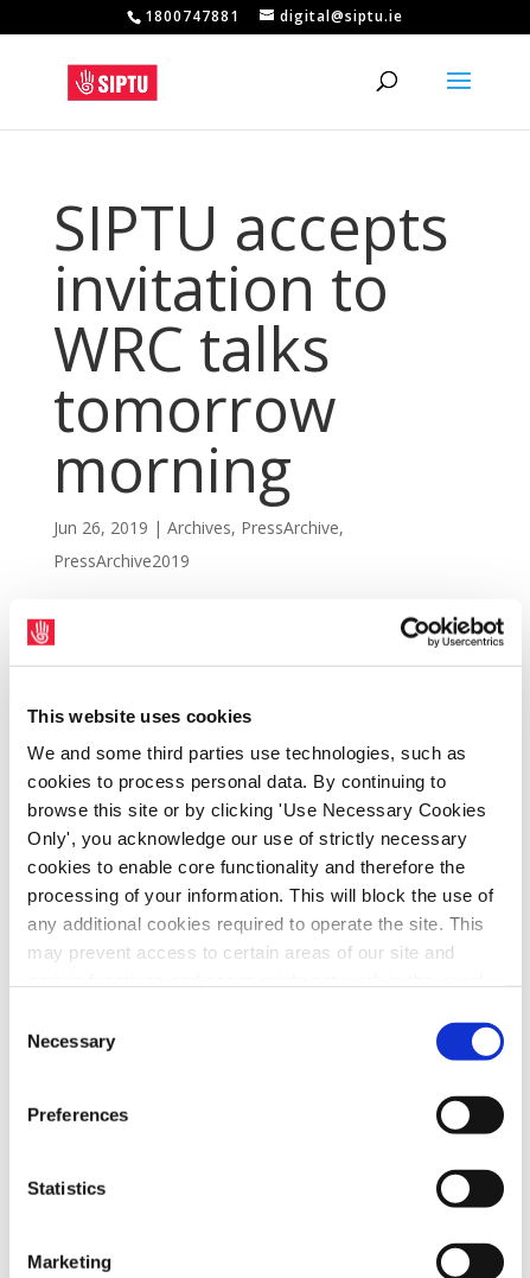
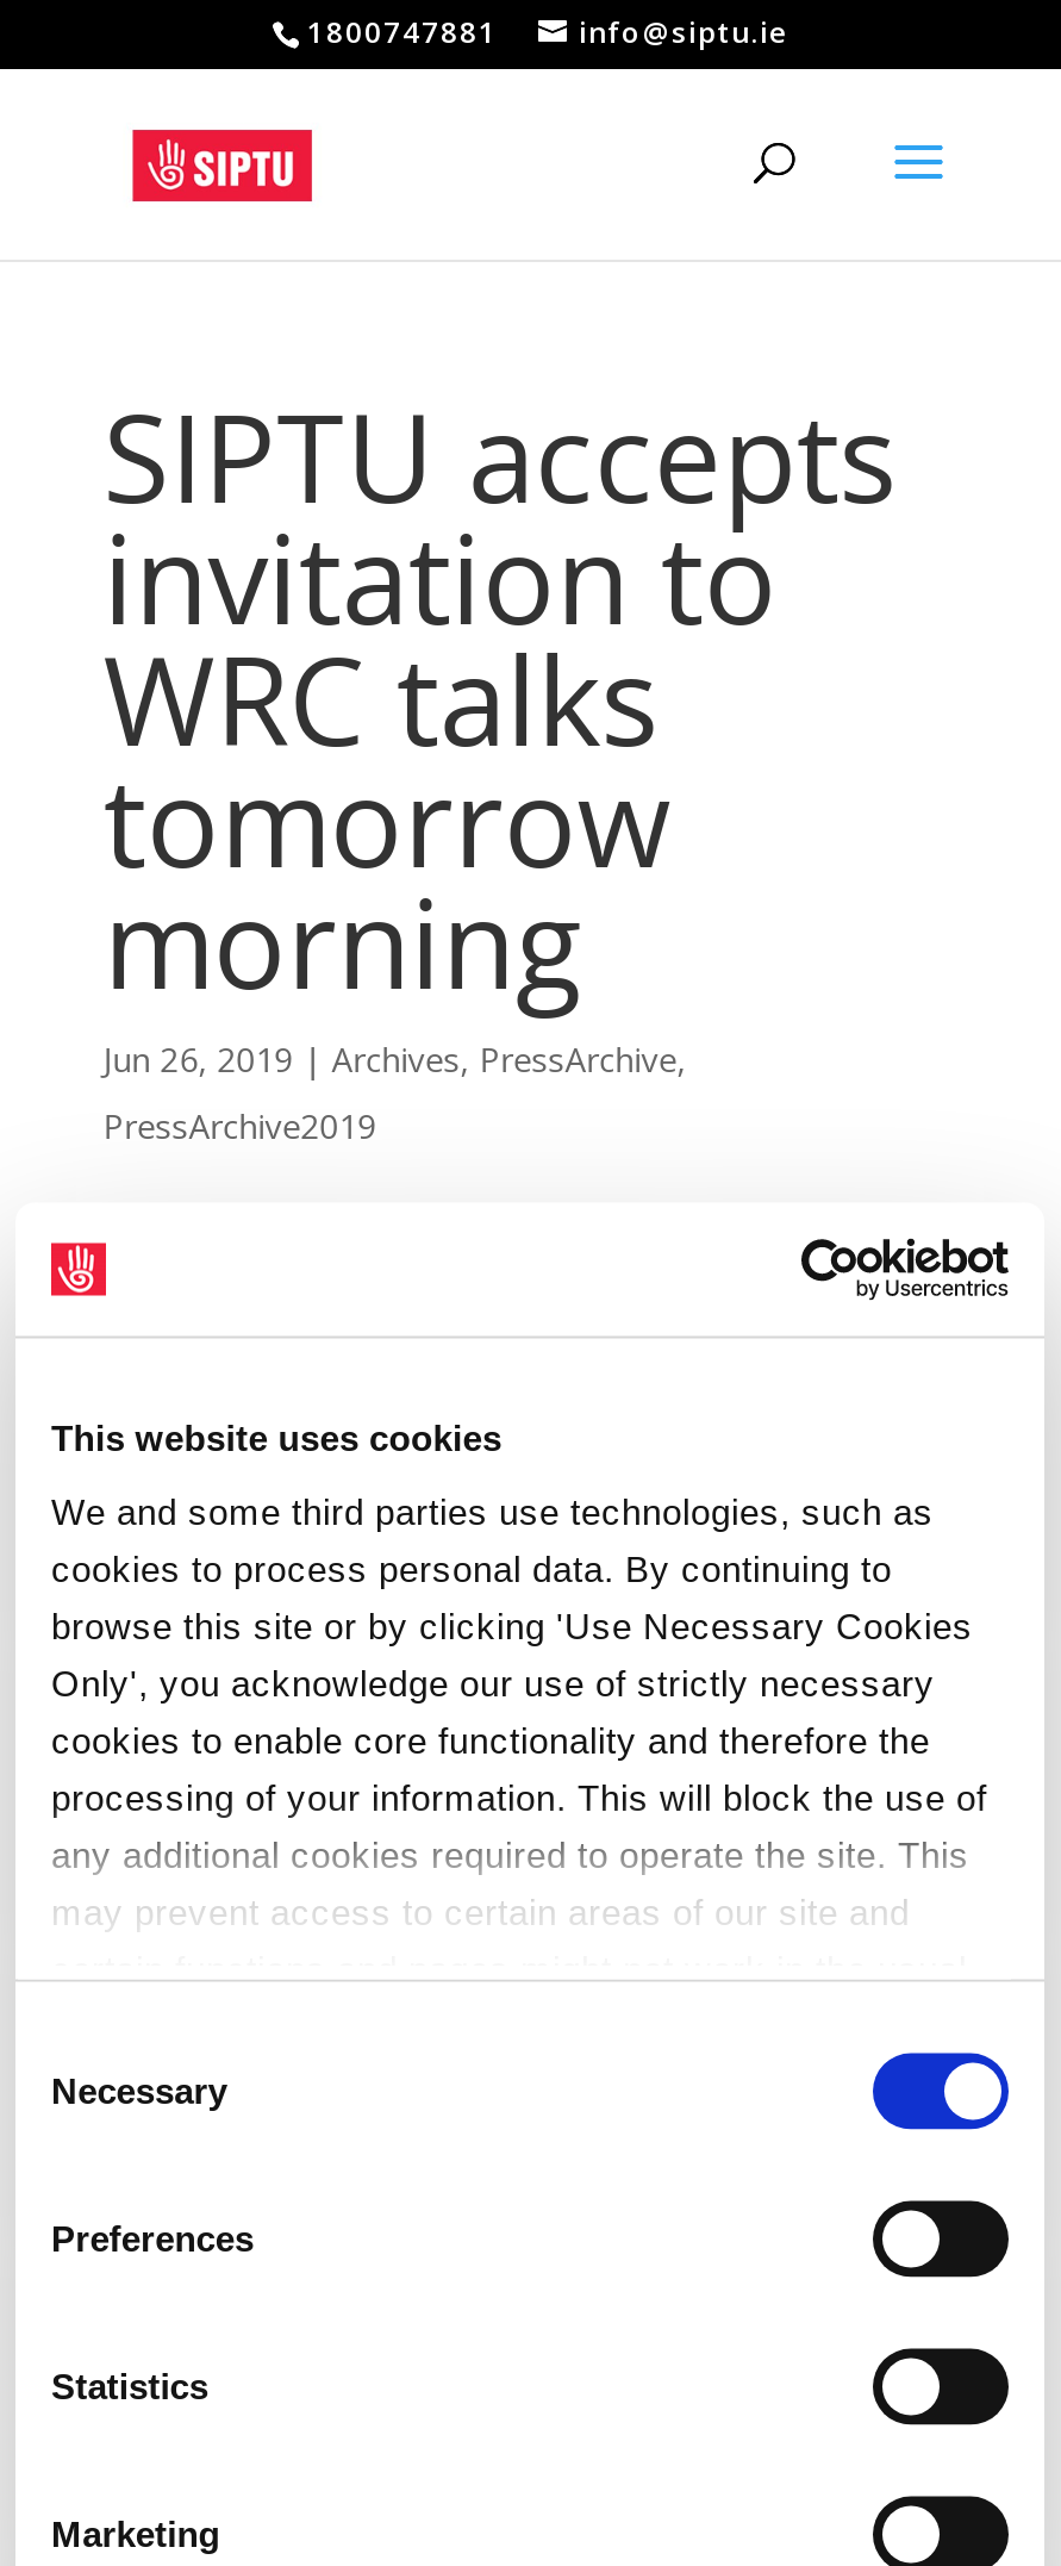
- digital@siptu.ie
+ info@siptu.ie
